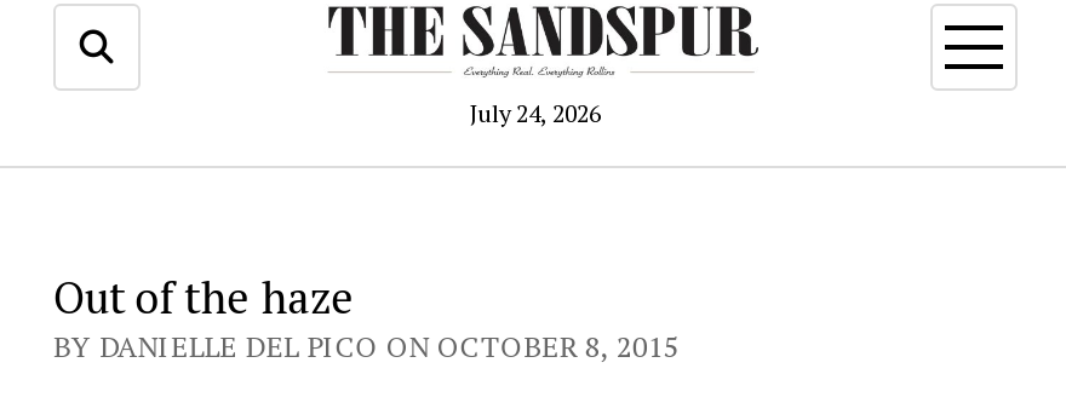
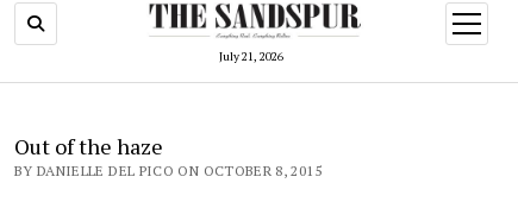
- July 24, 2026
+ July 21, 2026
